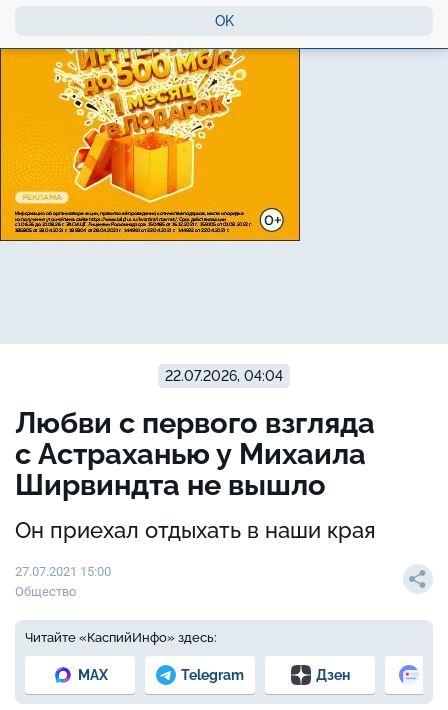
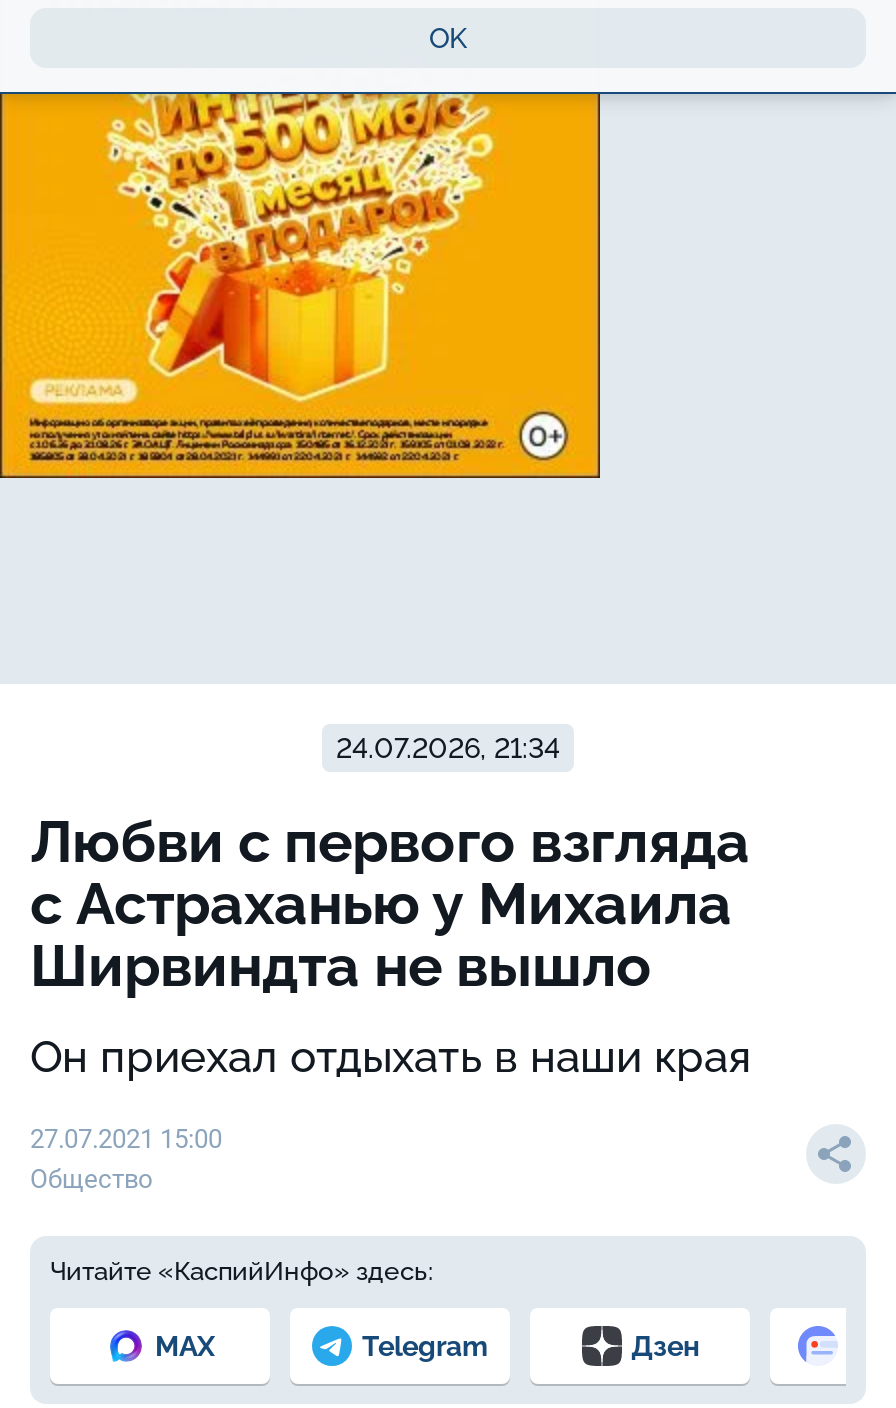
- 22.07.2026, 04:04
+ 24.07.2026, 21:34
